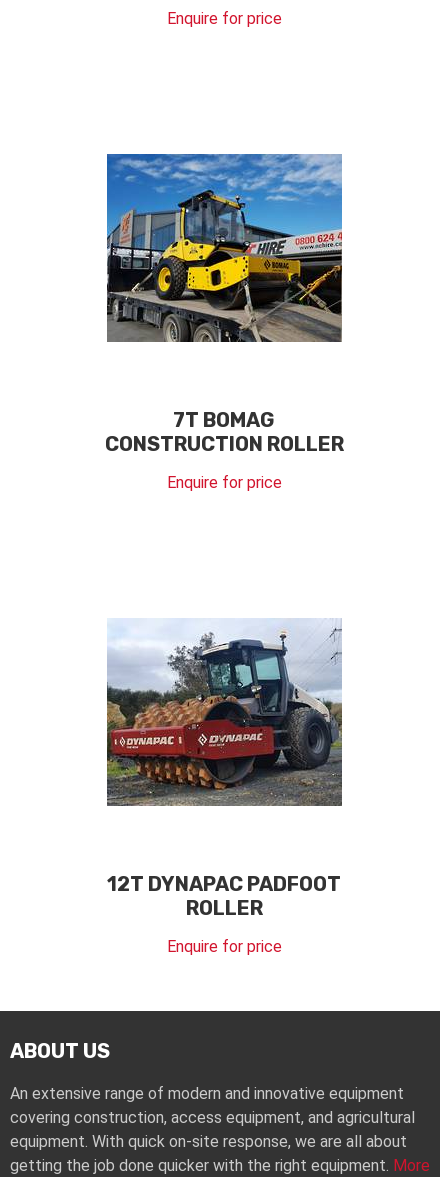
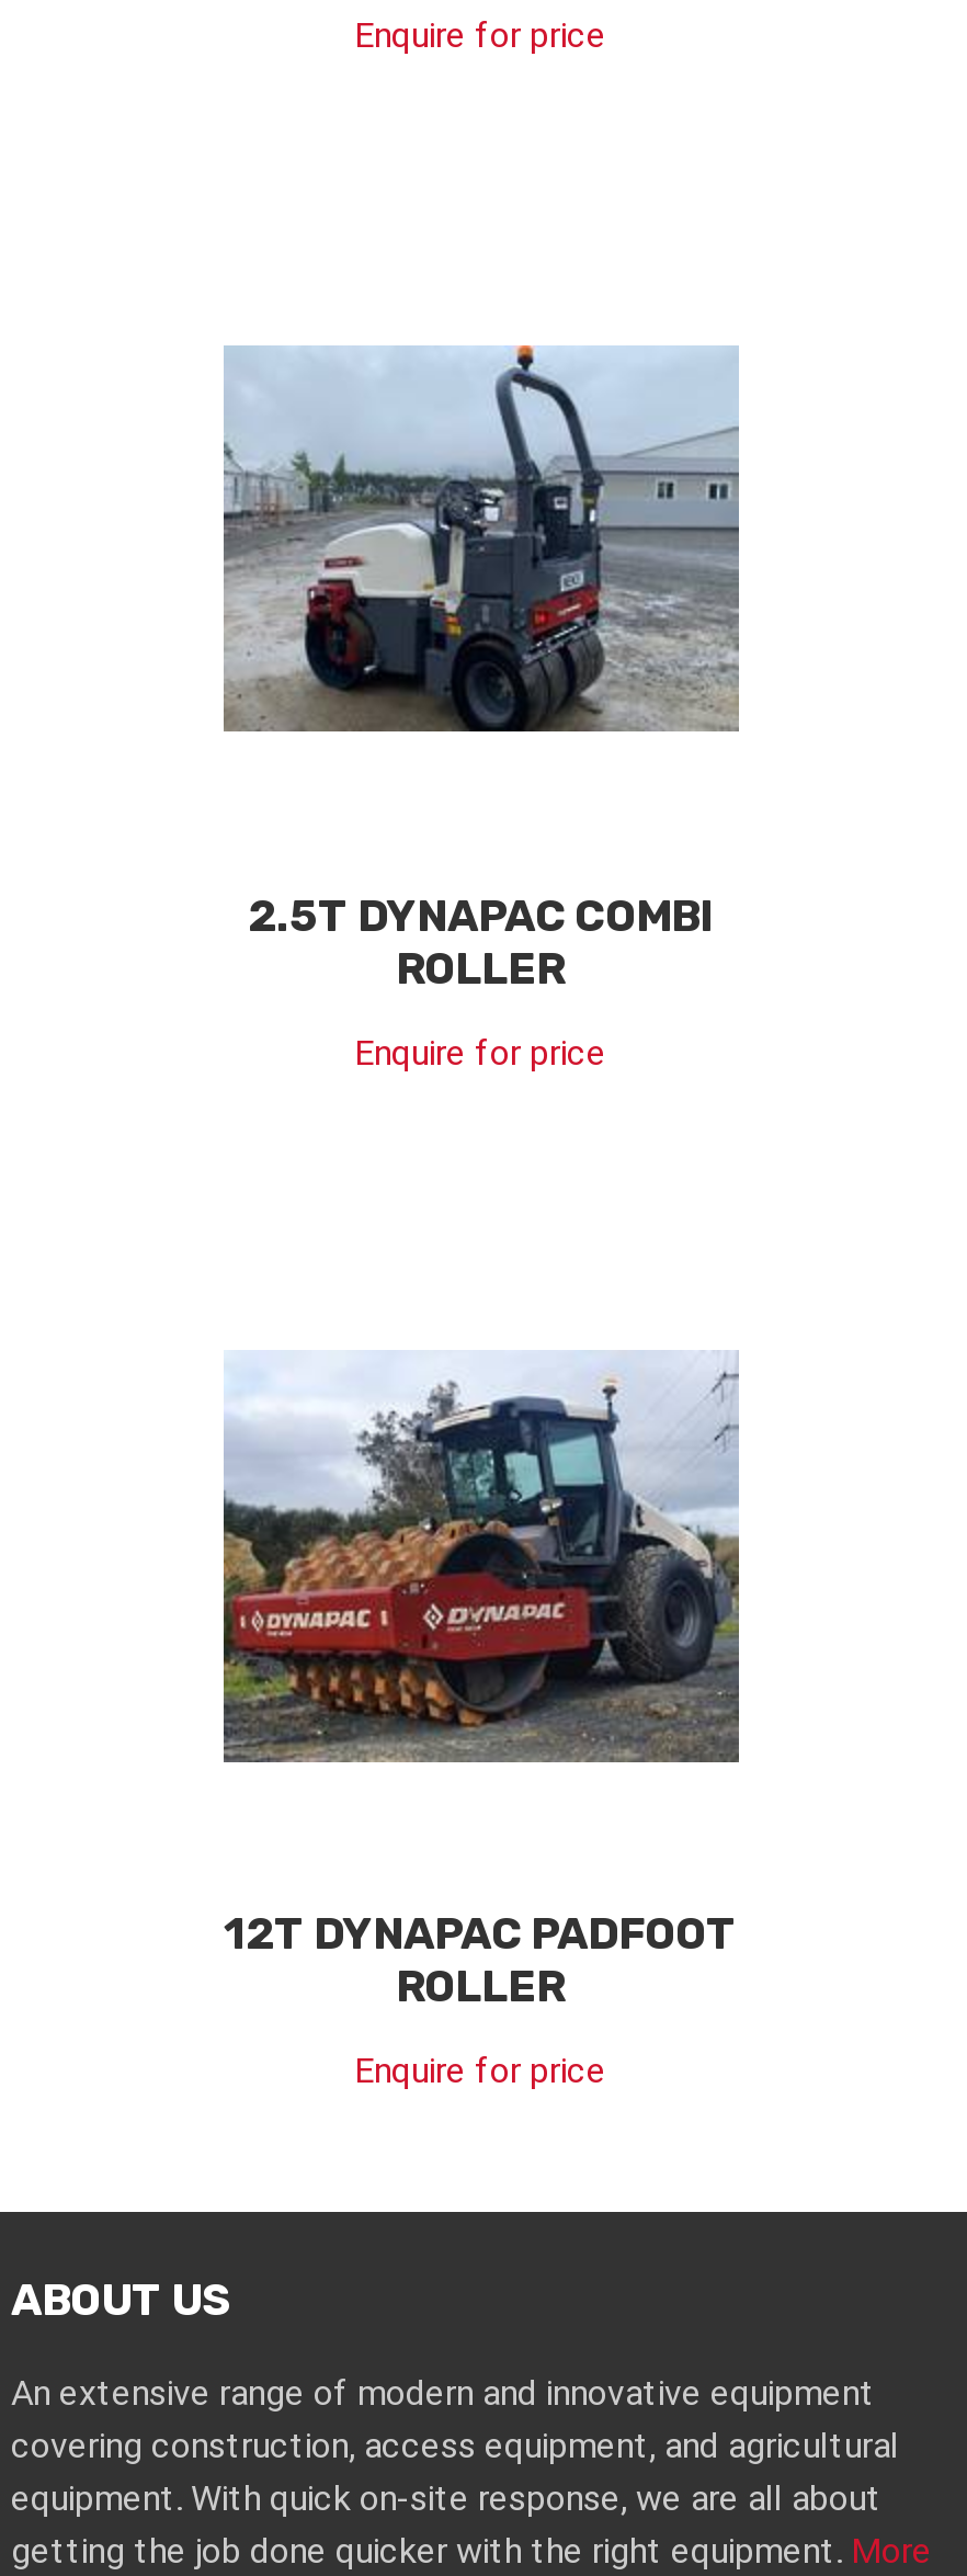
- [image]
+ [image]

- 7T BOMAG
- CONSTRUCTION ROLLER
+ 2.5T DYNAPAC COMBI
+ ROLLER
